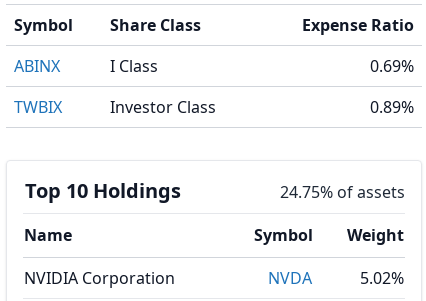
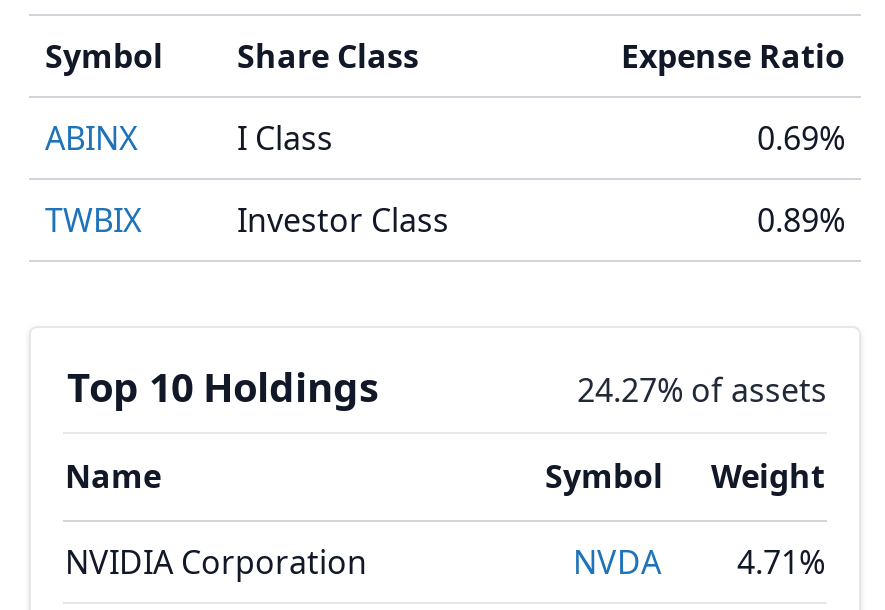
- 24.75% of assets
+ 24.27% of assets

- 5.02%
+ 4.71%
